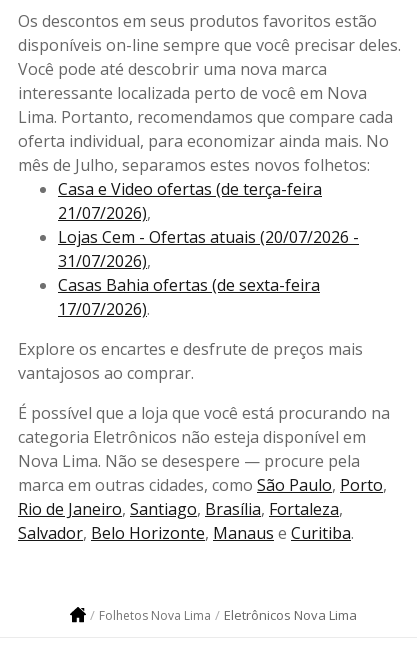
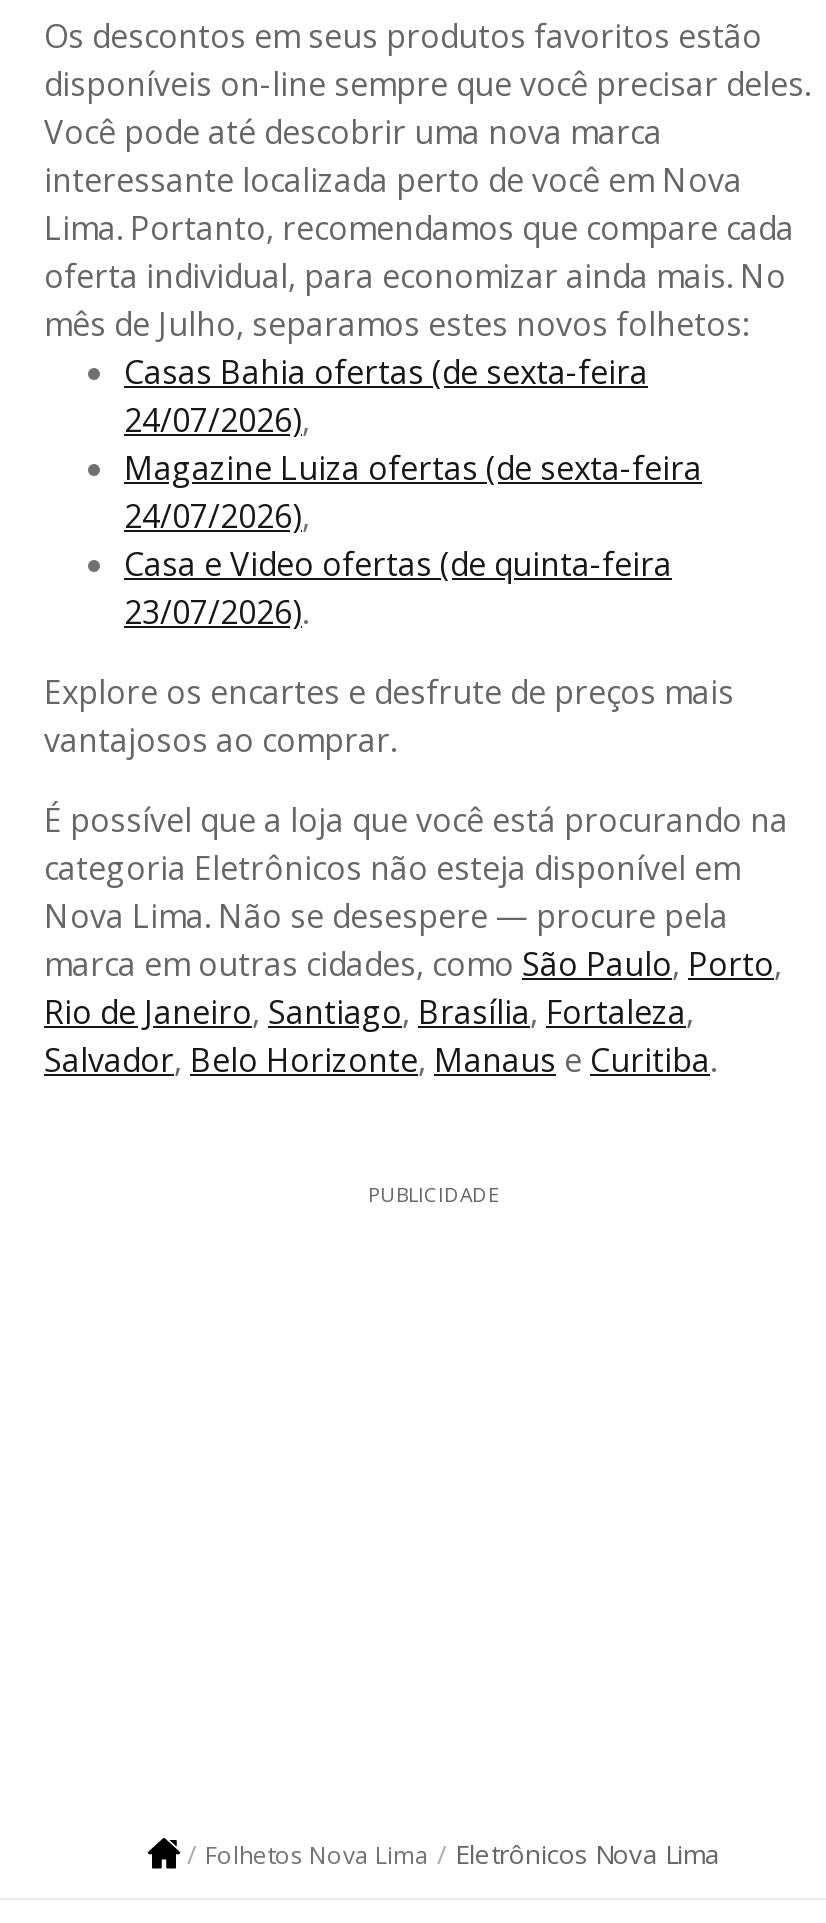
- Casa e Video ofertas (de terça-feira
- 21/07/2026),
- Lojas Cem - Ofertas atuais (20/07/2026 -
- 31/07/2026),

moved up: Casas Bahia ofertas (de sexta-feira

- 17/07/2026).
+ 24/07/2026),
+ Magazine Luiza ofertas (de sexta-feira
+ 24/07/2026),
+ Casa e Video ofertas (de quinta-feira
+ 23/07/2026).

+ PUBLICIDADE
